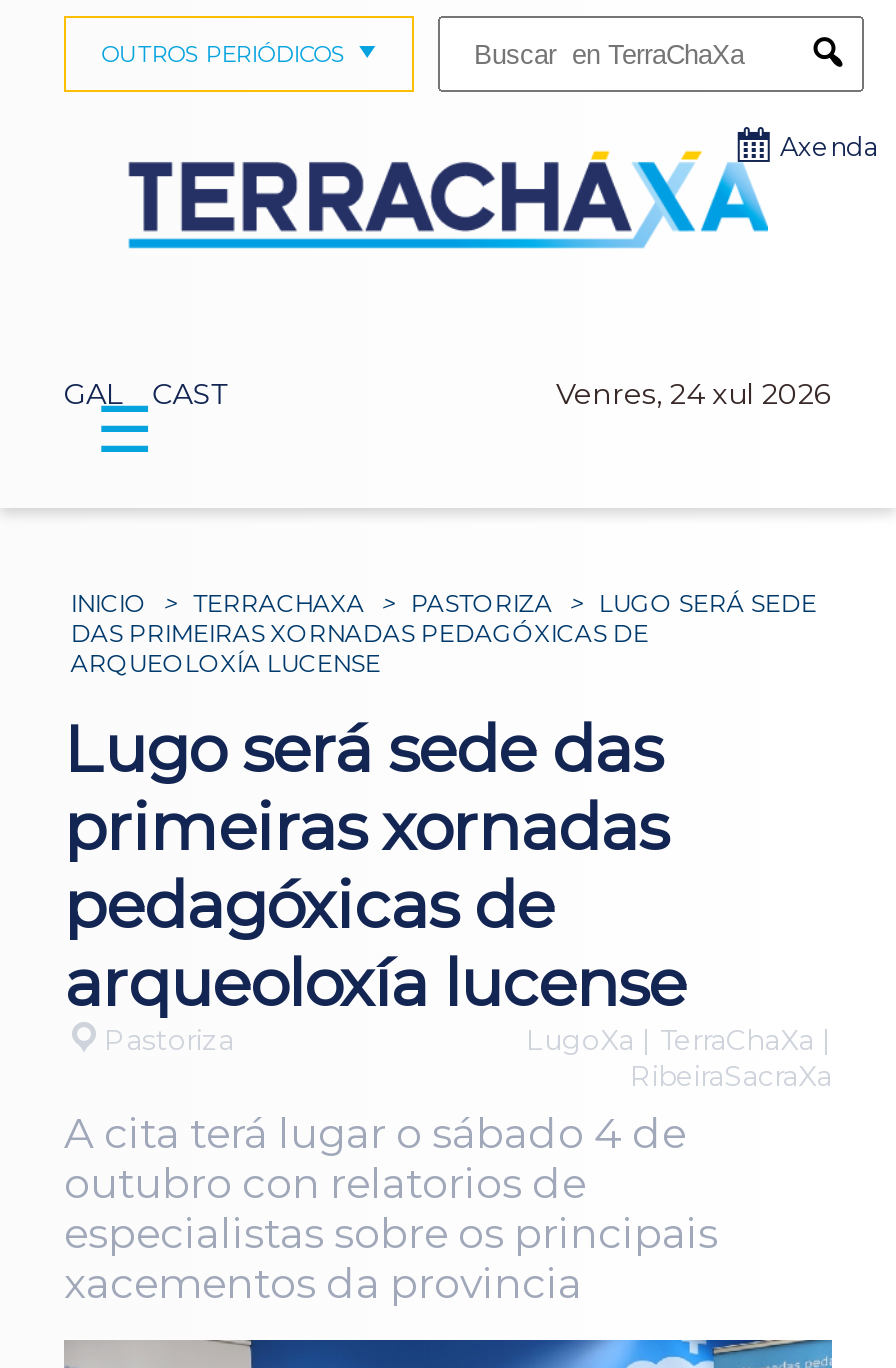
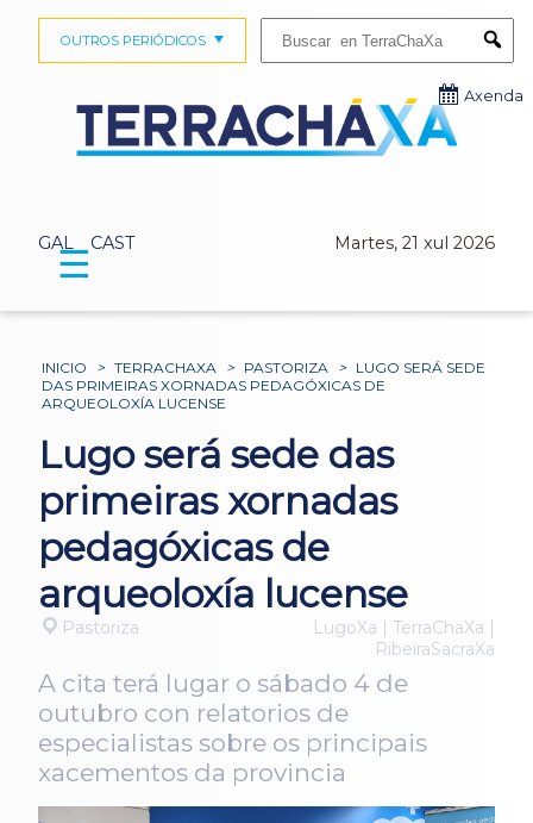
- Venres, 24 xul 2026
+ Martes, 21 xul 2026
